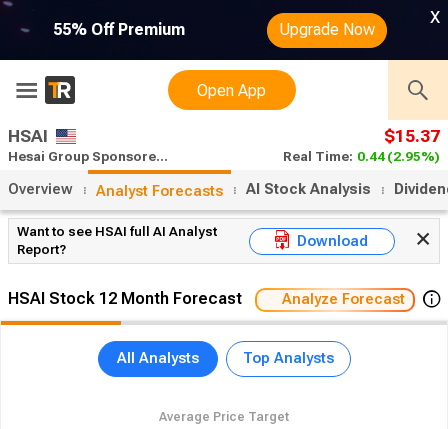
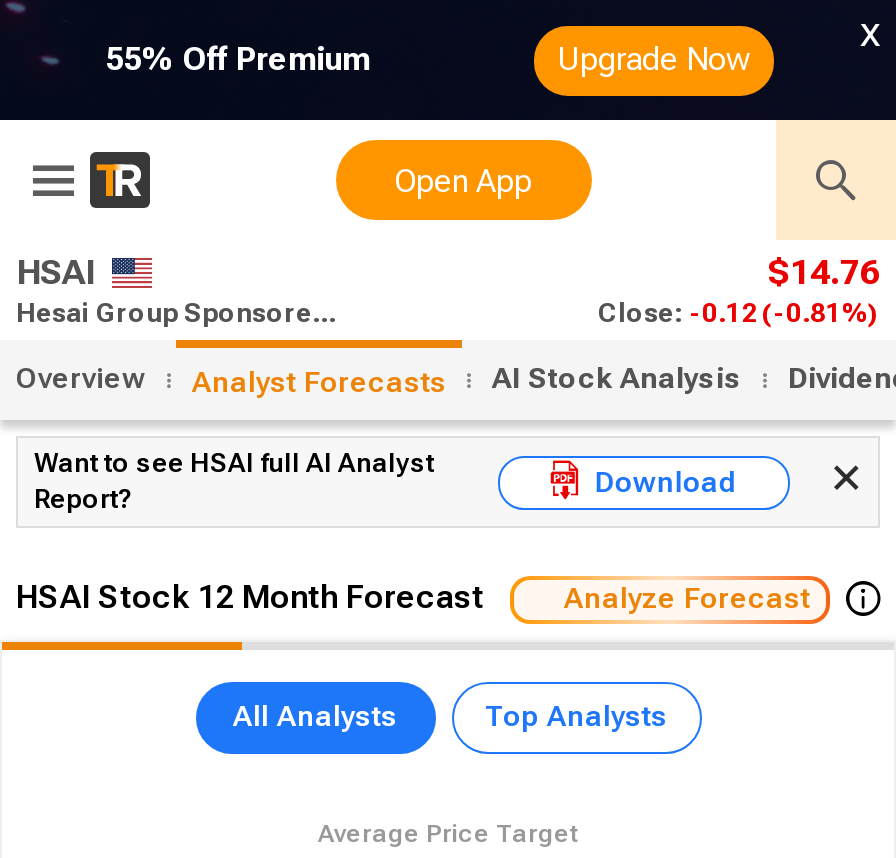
- $15.37
- Real Time: 0.44 (2.95%)
+ $14.76
+ Close: -0.12 (-0.81%)
